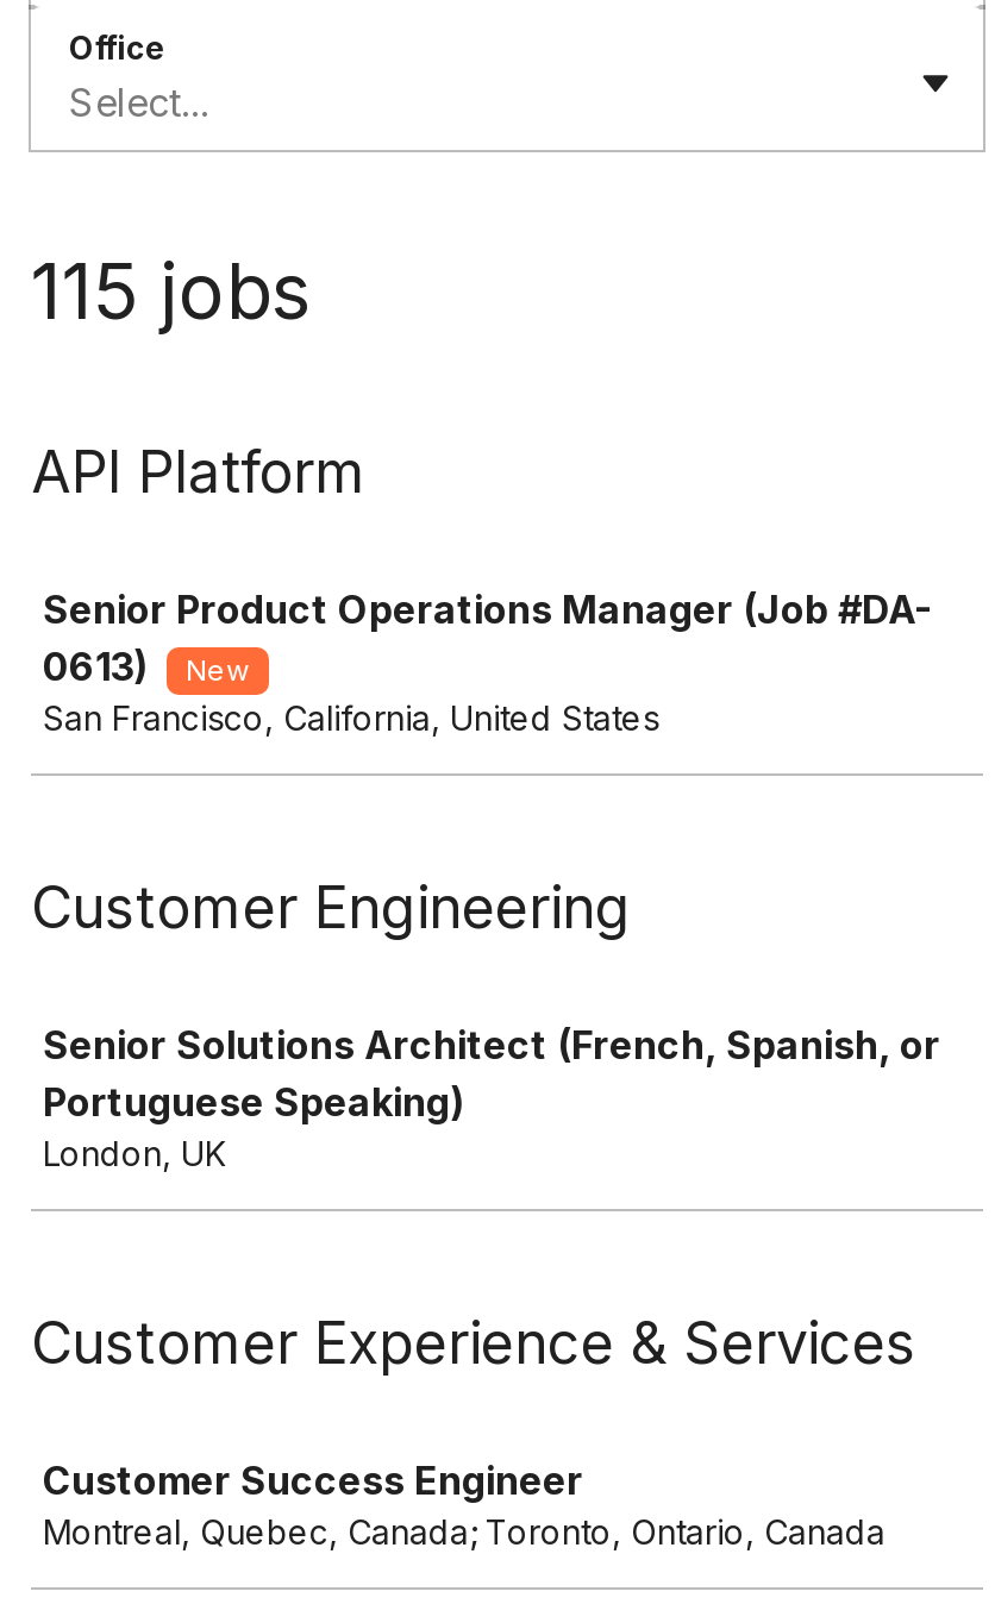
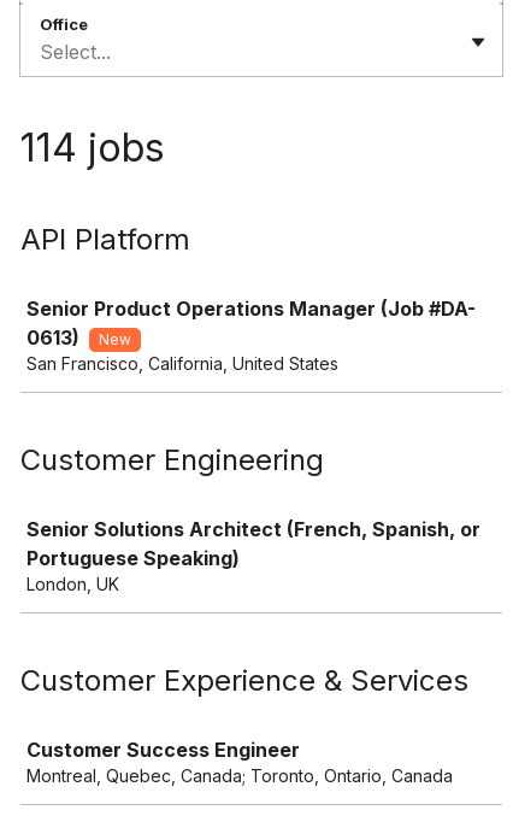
- 115 jobs
+ 114 jobs
